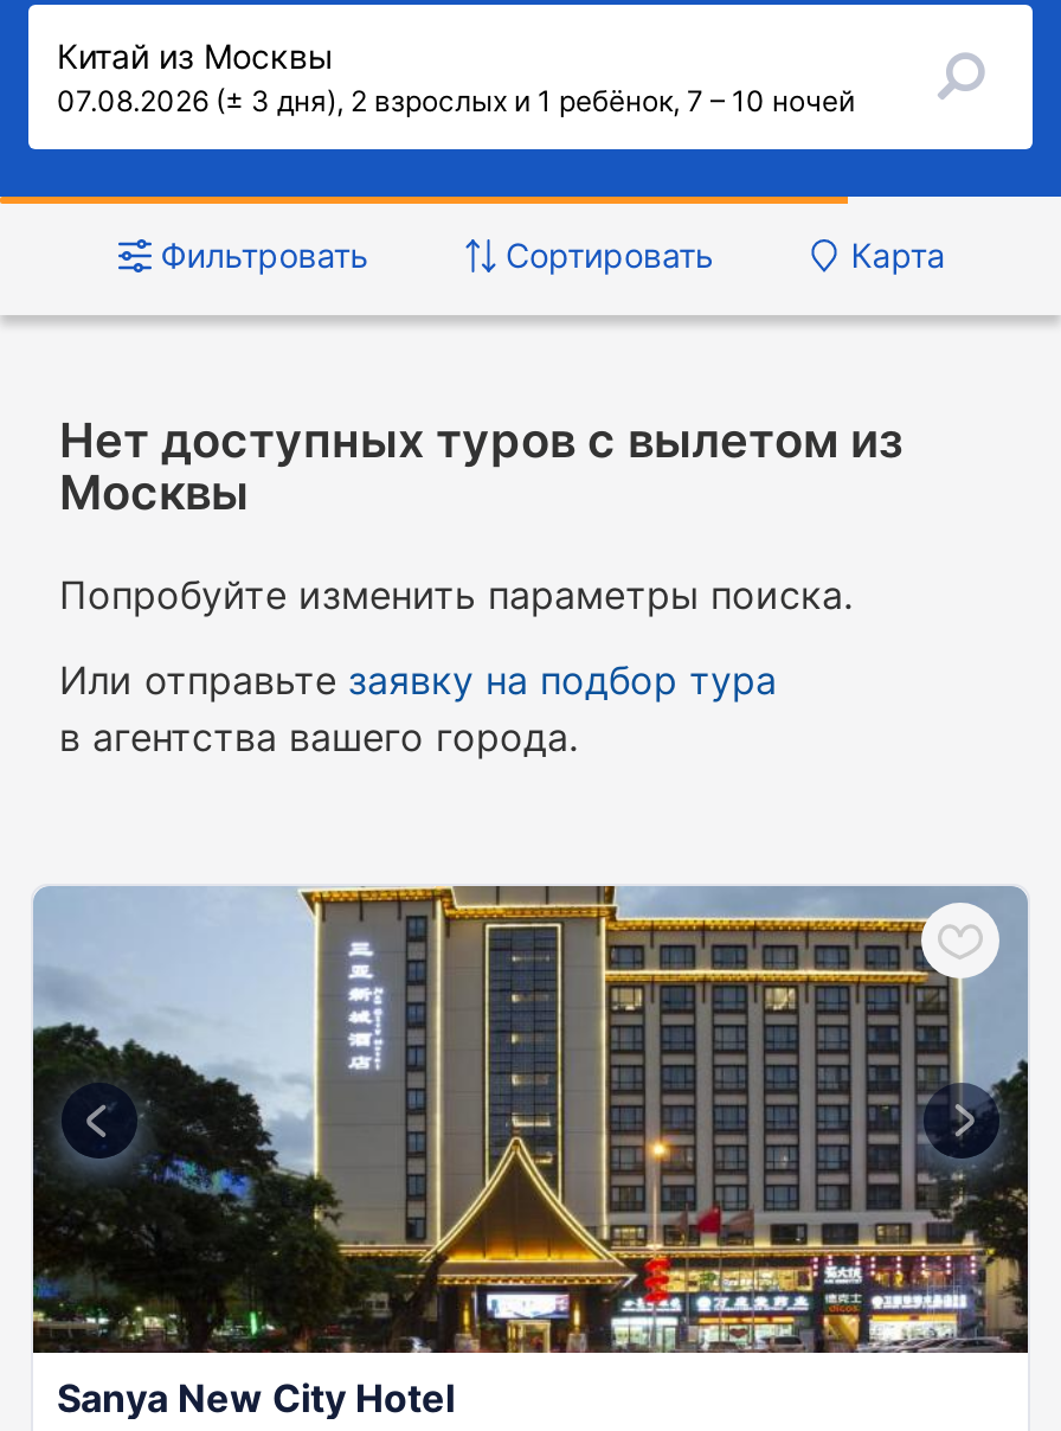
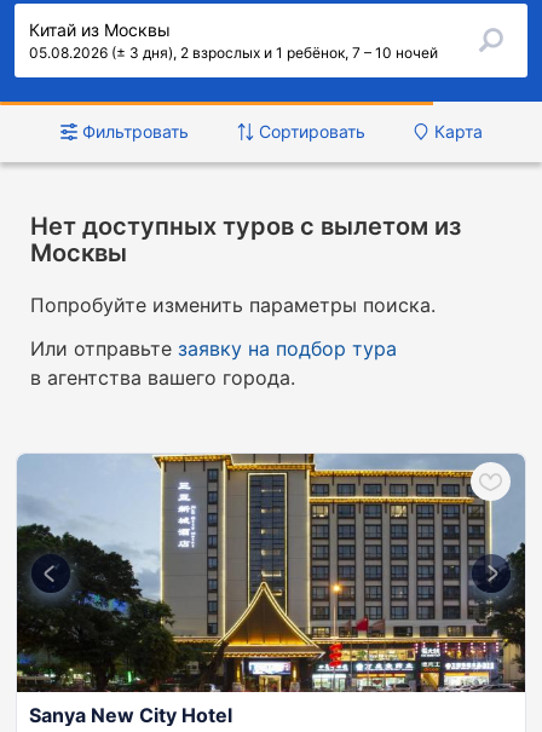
- 07.08.2026 (± 3 дня), 2 взрослых и 1 ребёнок, 7 – 10 ночей
+ 05.08.2026 (± 3 дня), 2 взрослых и 1 ребёнок, 7 – 10 ночей
